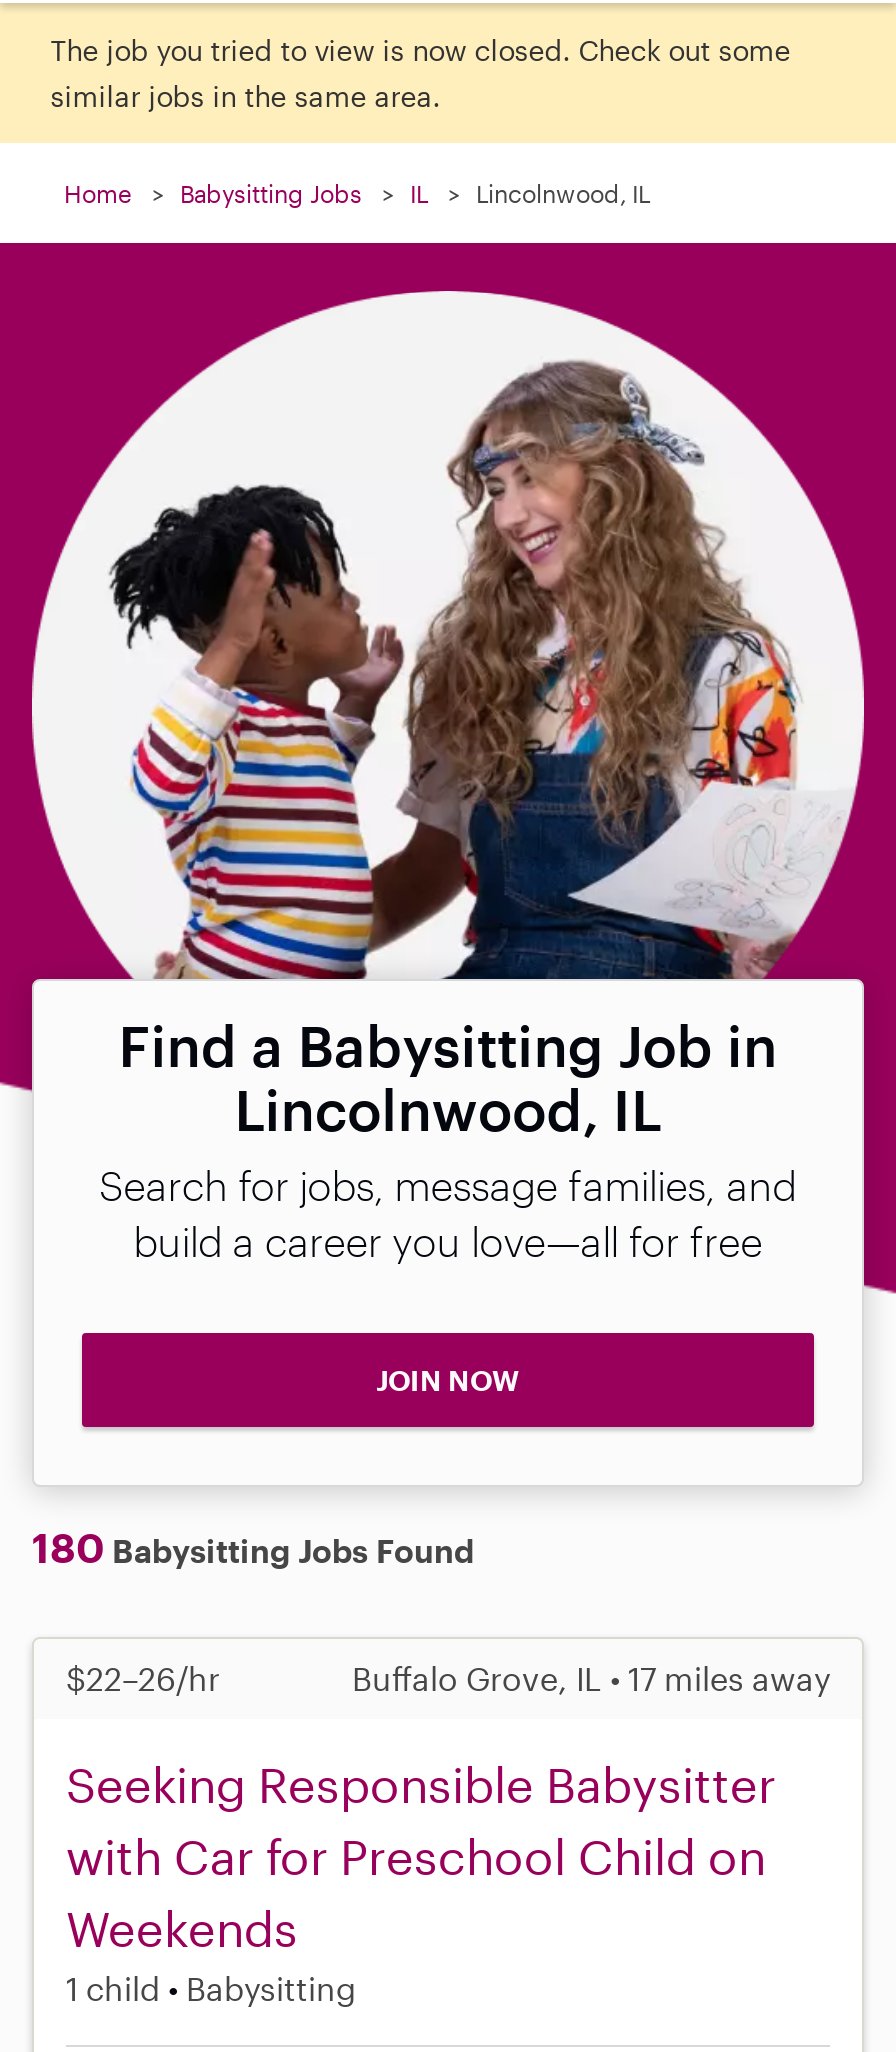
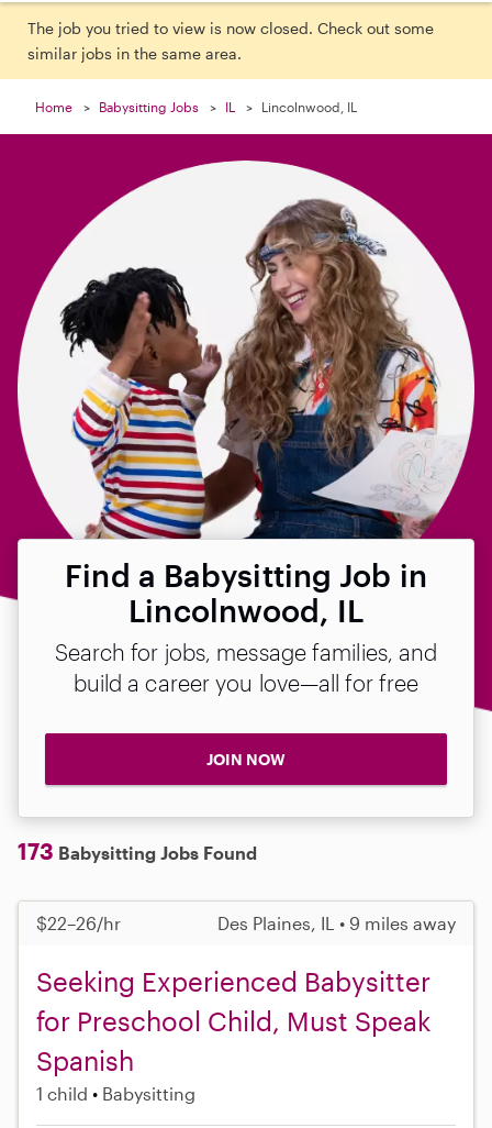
- 180 Babysitting Jobs Found
+ 173 Babysitting Jobs Found

- Buffalo Grove, IL • 17 miles away
+ Des Plaines, IL • 9 miles away

- Seeking Responsible Babysitter
- with Car for Preschool Child on
- Weekends
+ Seeking Experienced Babysitter
+ for Preschool Child, Must Speak
+ Spanish
